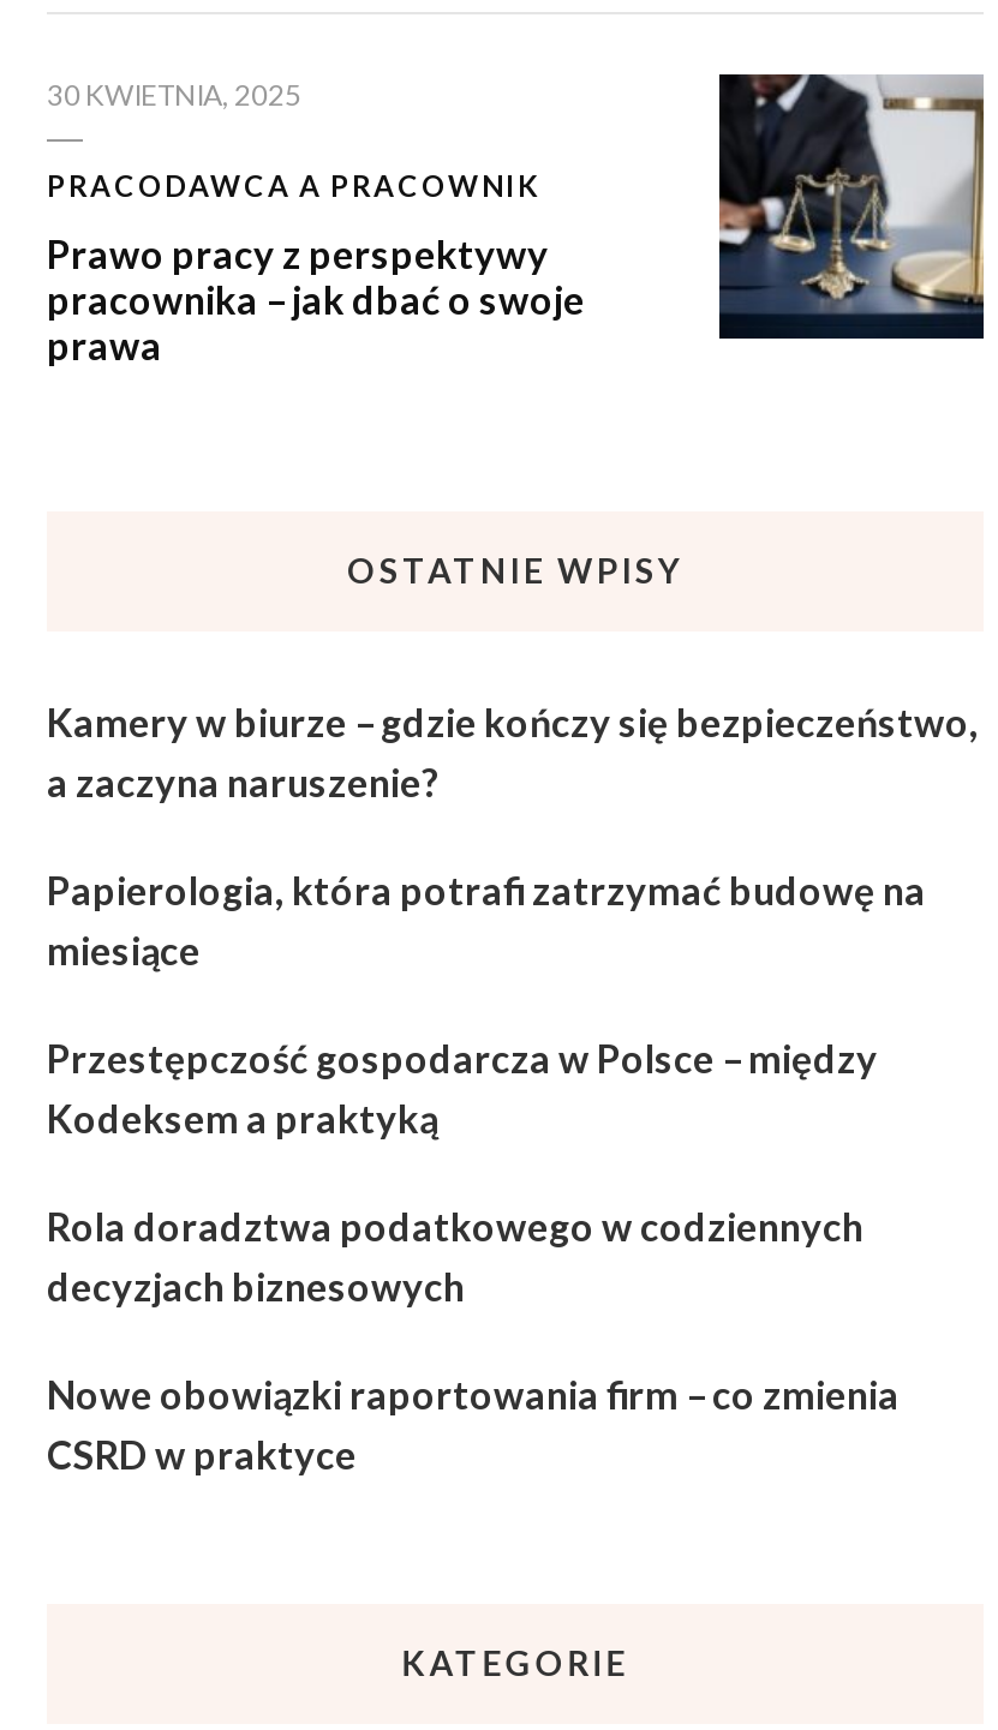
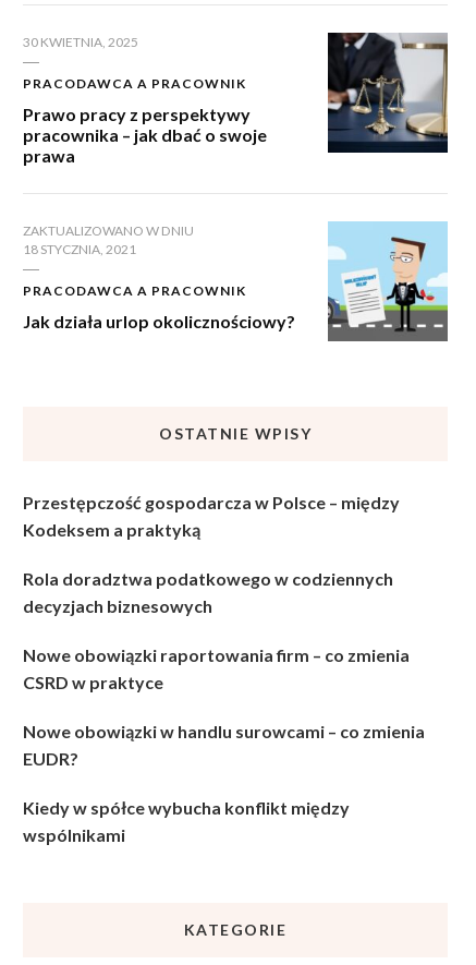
+ [image]
+ ZAKTUALIZOWANO W DNIU
+ 18 STYCZNIA, 2021
+ PRACODAWCA A PRACOWNIK
+ Jak działa urlop okolicznościowy?

- Kamery w biurze – gdzie kończy się bezpieczeństwo,
- a zaczyna naruszenie?
- Papierologia, która potrafi zatrzymać budowę na
- miesiące

+ Nowe obowiązki w handlu surowcami – co zmienia
+ EUDR?
+ Kiedy w spółce wybucha konflikt między
+ wspólnikami
